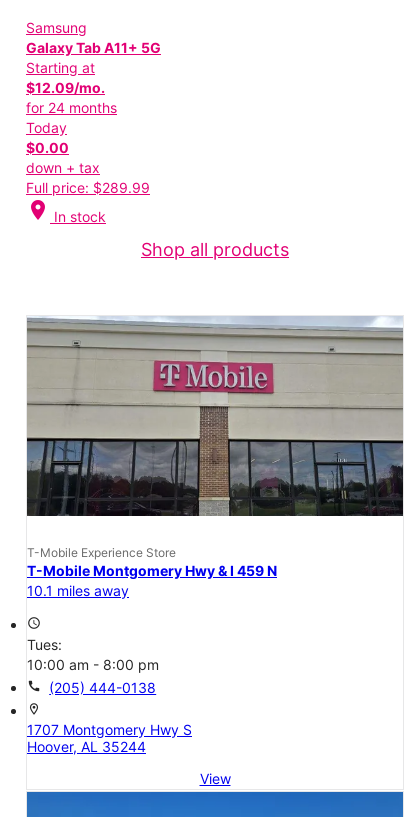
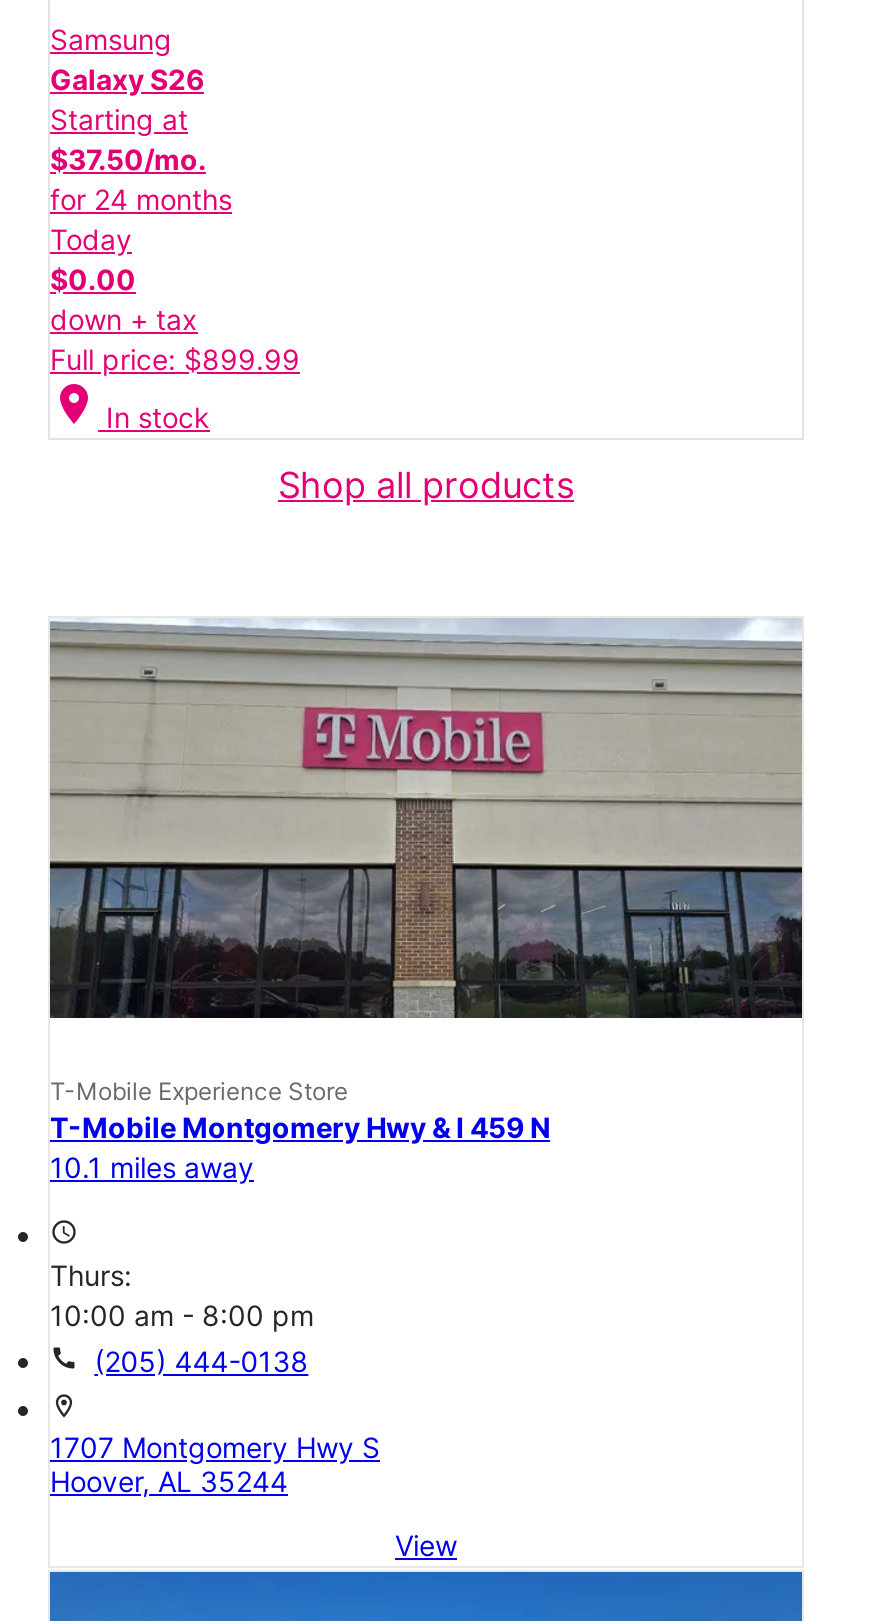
- Galaxy Tab A11+ 5G
+ Galaxy S26

- $12.09/mo.
+ $37.50/mo.

- Full price: $289.99
+ Full price: $899.99

- Tues:
+ Thurs:
